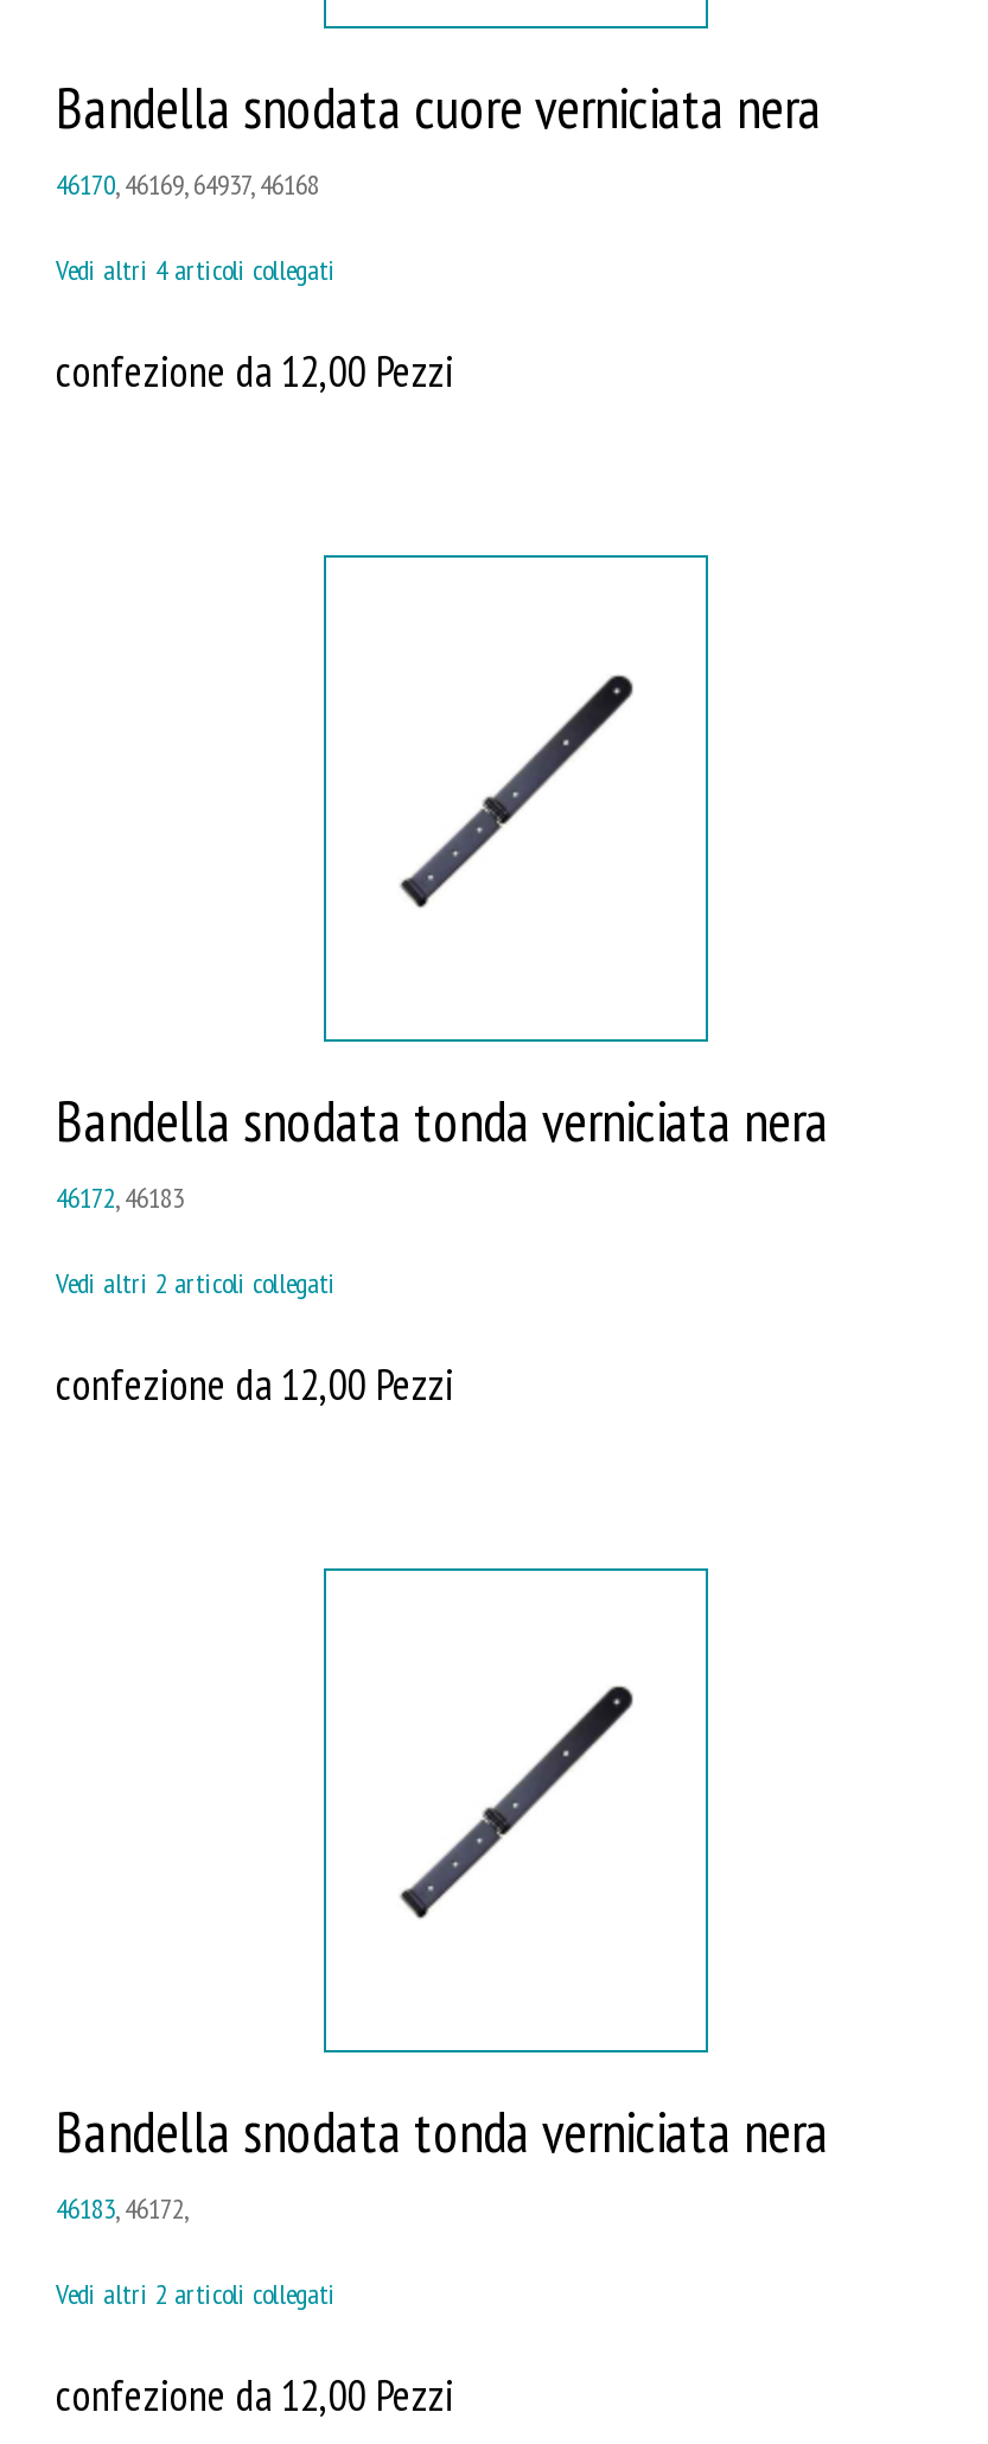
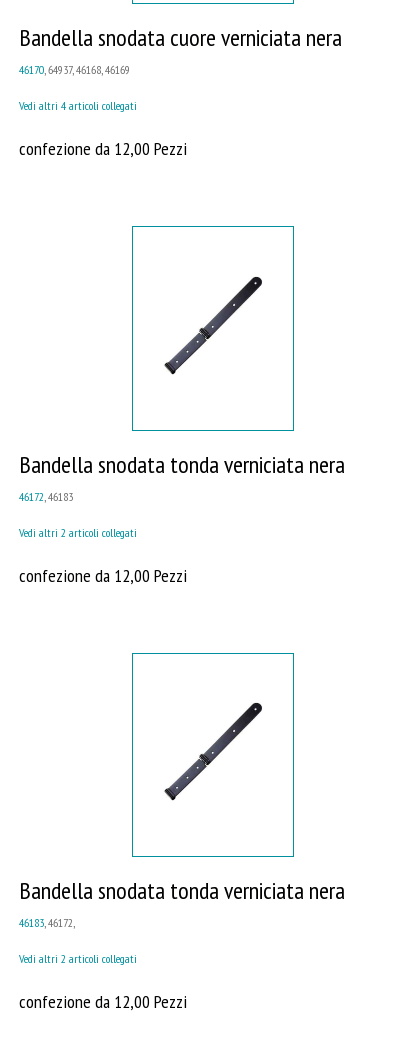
- 46170, 46169, 64937, 46168
+ 46170, 64937, 46168, 46169
